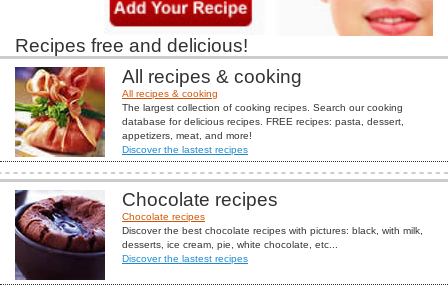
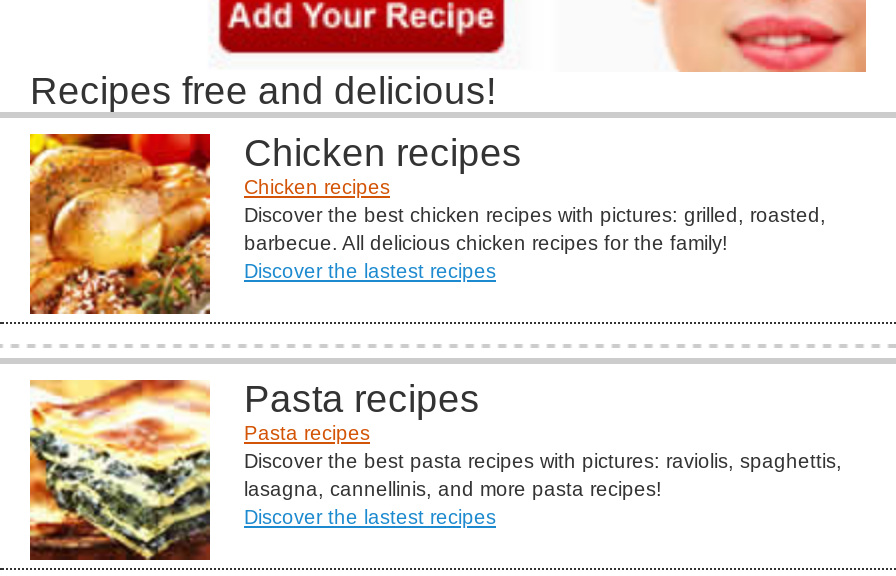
- [image]
- All recipes & cooking
- All recipes & cooking
- The largest collection of cooking recipes. Search our cooking
- database for delicious recipes. FREE recipes: pasta, dessert,
- appetizers, meat, and more!
+ [image]
+ Chicken recipes
+ Chicken recipes
+ Discover the best chicken recipes with pictures: grilled, roasted,
+ barbecue. All delicious chicken recipes for the family!

- [image]
- Chocolate recipes
- Chocolate recipes
- Discover the best chocolate recipes with pictures: black, with milk,
- desserts, ice cream, pie, white chocolate, etc...
+ [image]
+ Pasta recipes
+ Pasta recipes
+ Discover the best pasta recipes with pictures: raviolis, spaghettis,
+ lasagna, cannellinis, and more pasta recipes!
